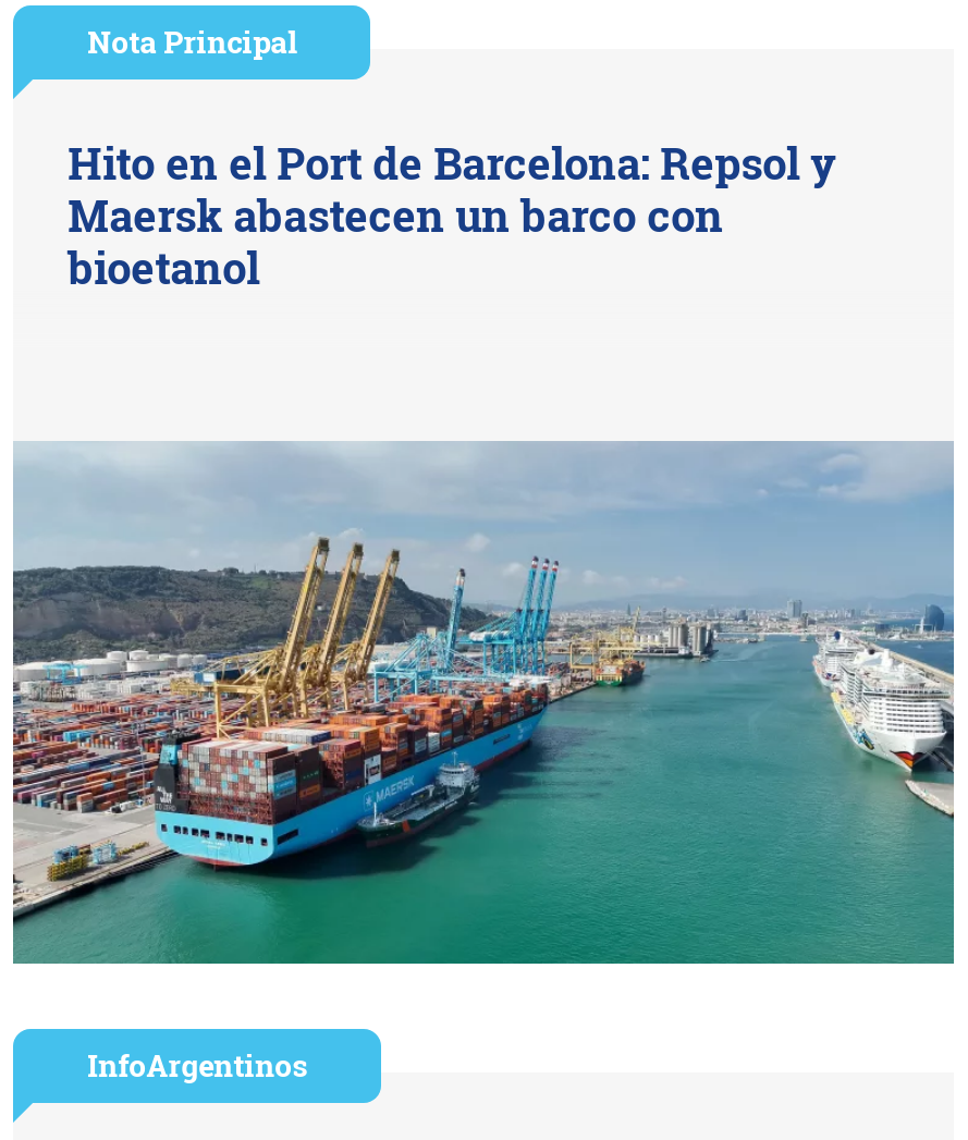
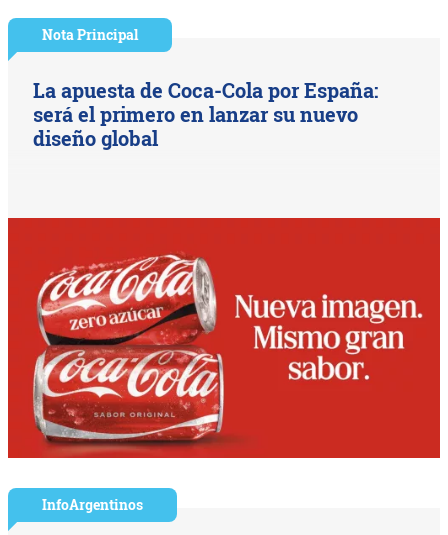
- Hito en el Port de Barcelona: Repsol y
- Maersk abastecen un barco con
- bioetanol
+ La apuesta de Coca-Cola por España:
+ será el primero en lanzar su nuevo
+ diseño global

- [image]
+ [image]
